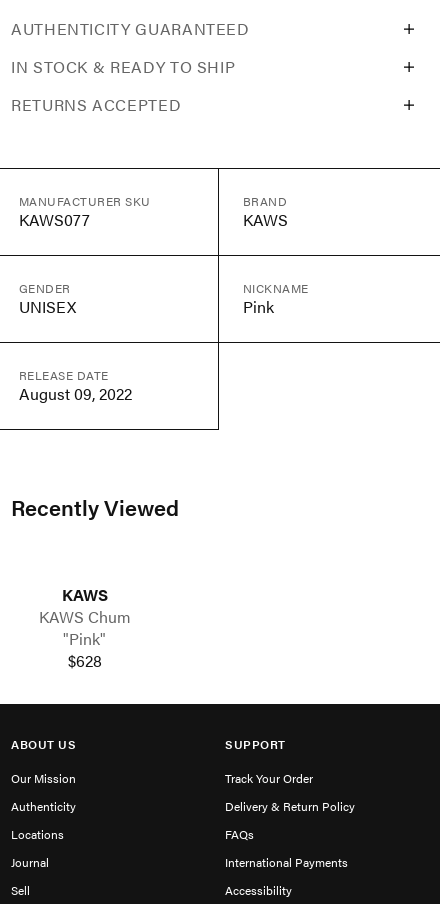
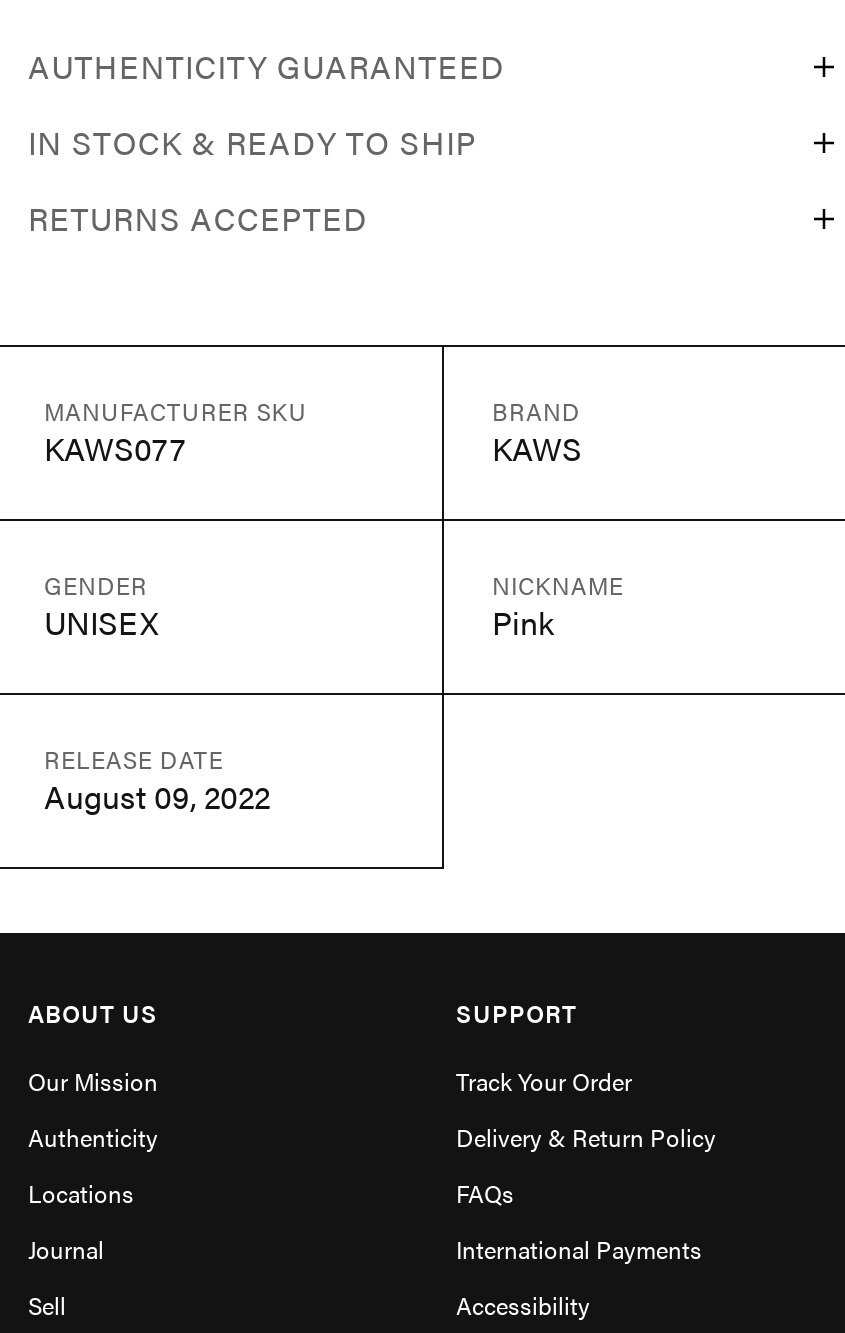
- Recently Viewed
- KAWS
- KAWS Chum
- "Pink"
- $628
